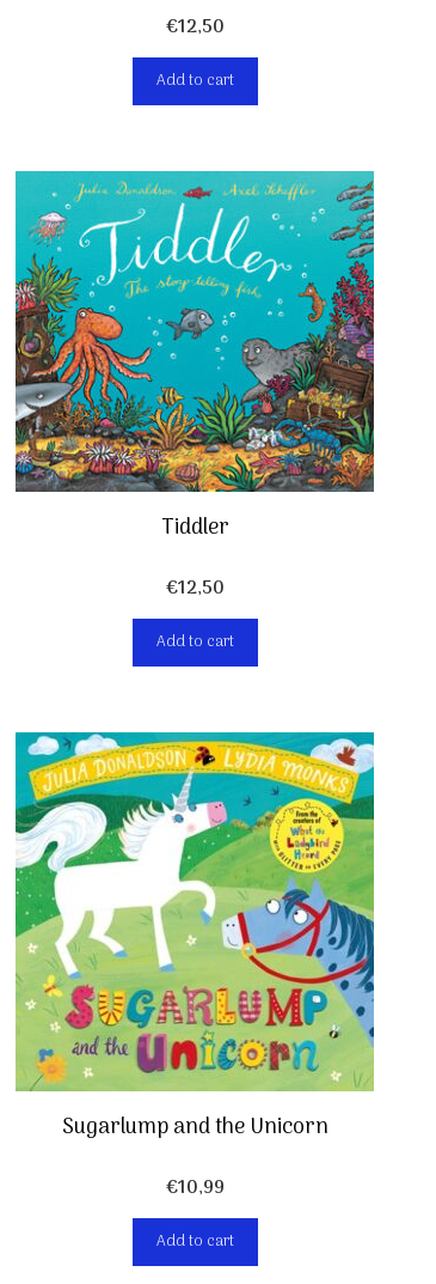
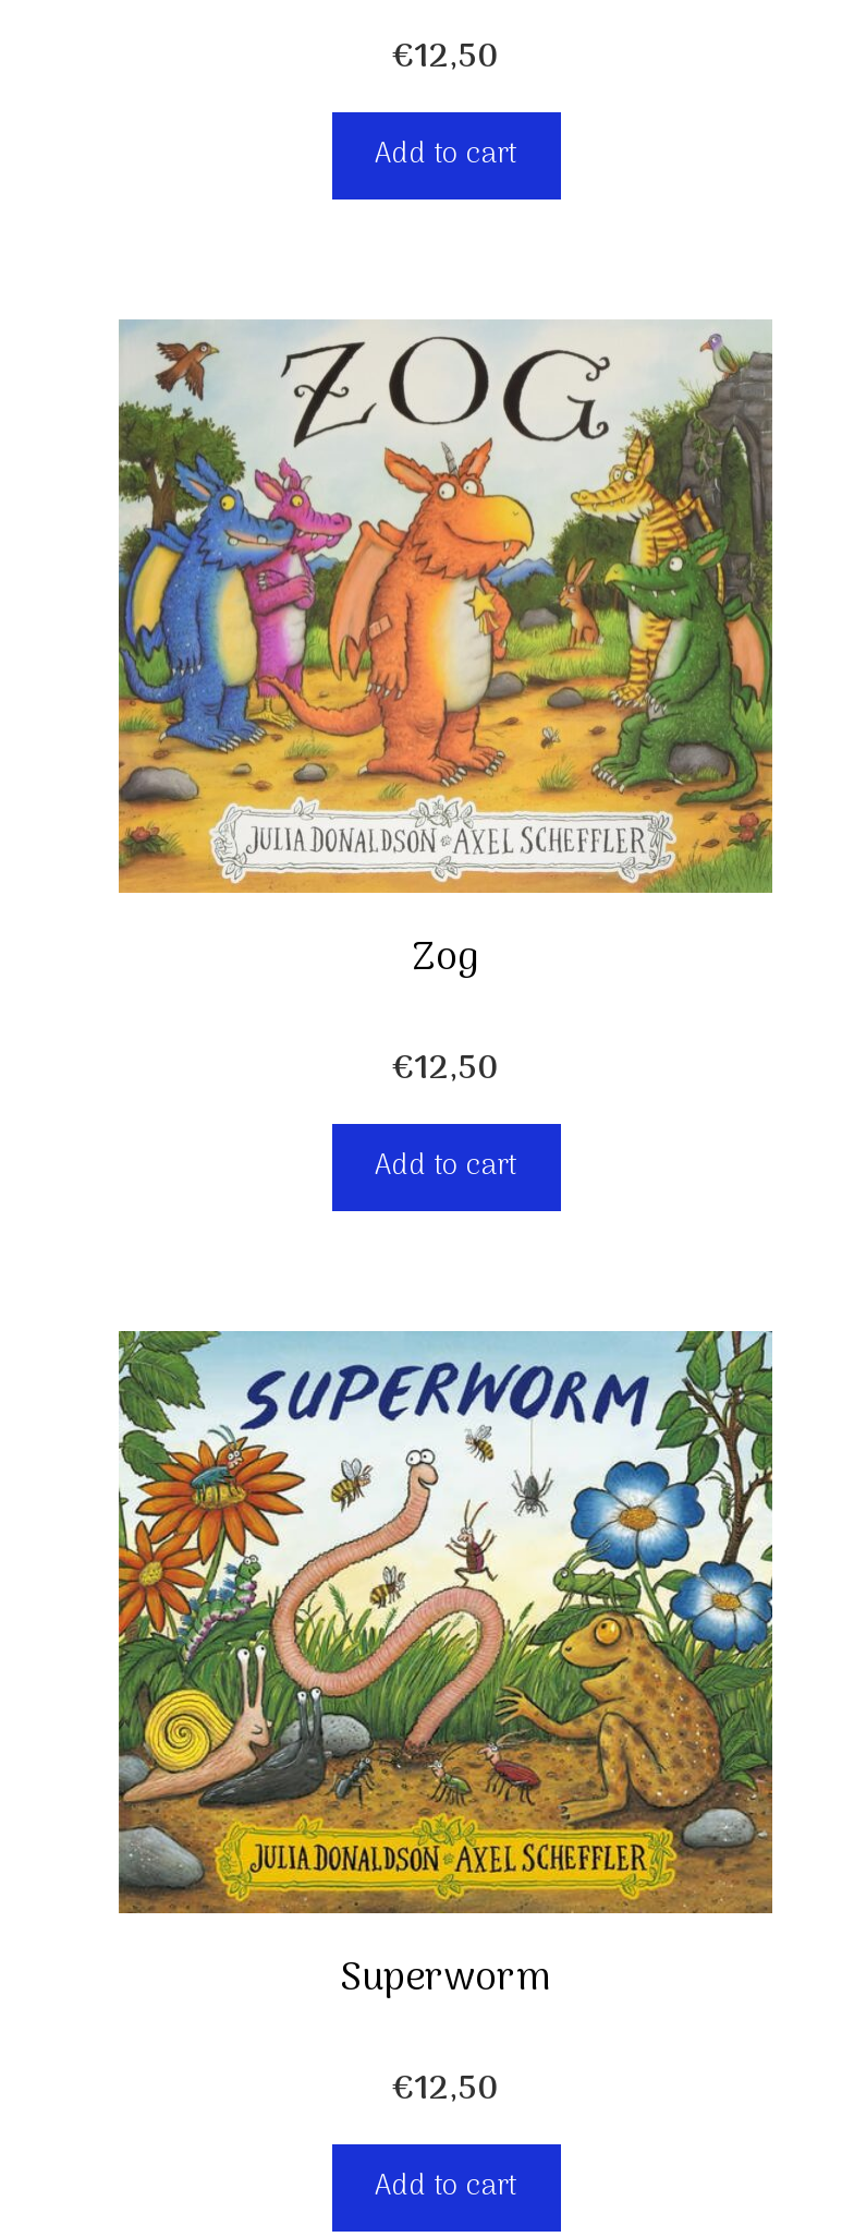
- [image]
- Tiddler
+ [image]
+ Zog

- [image]
- Sugarlump and the Unicorn
+ [image]
+ Superworm

- €10,99
+ €12,50
